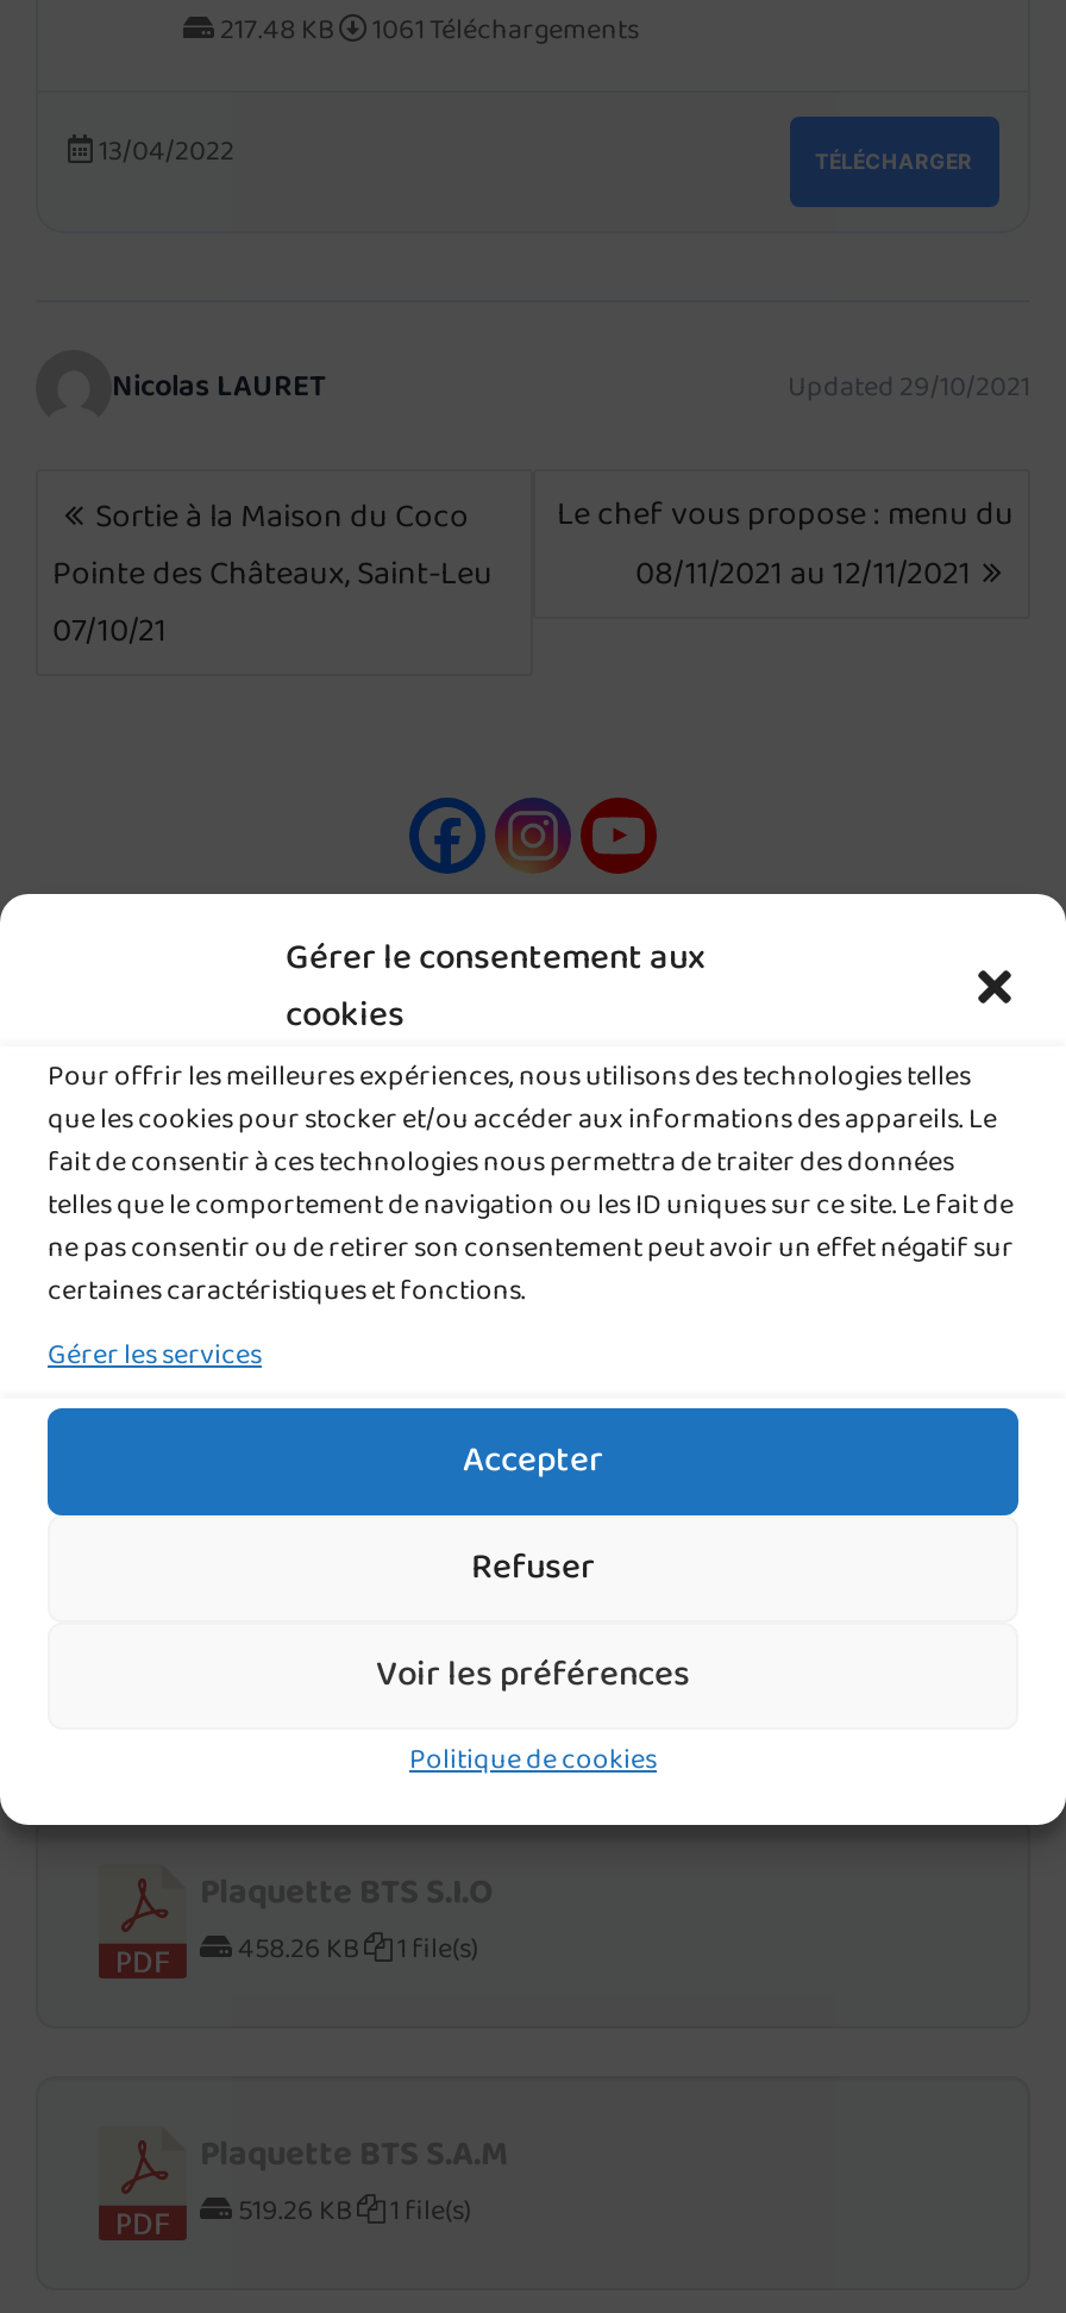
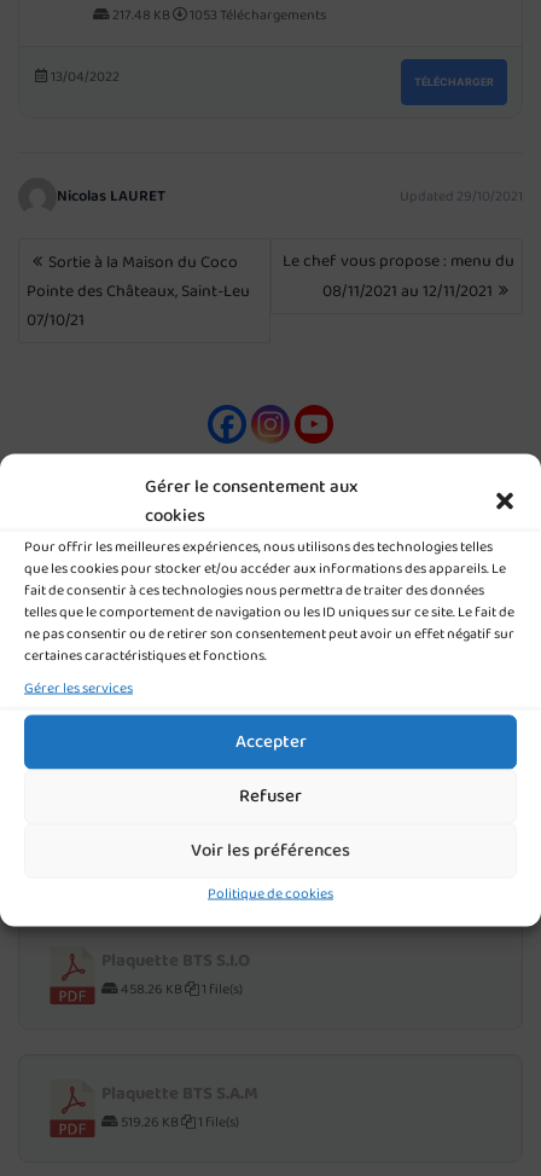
- 1061 Téléchargements
+ 1053 Téléchargements
